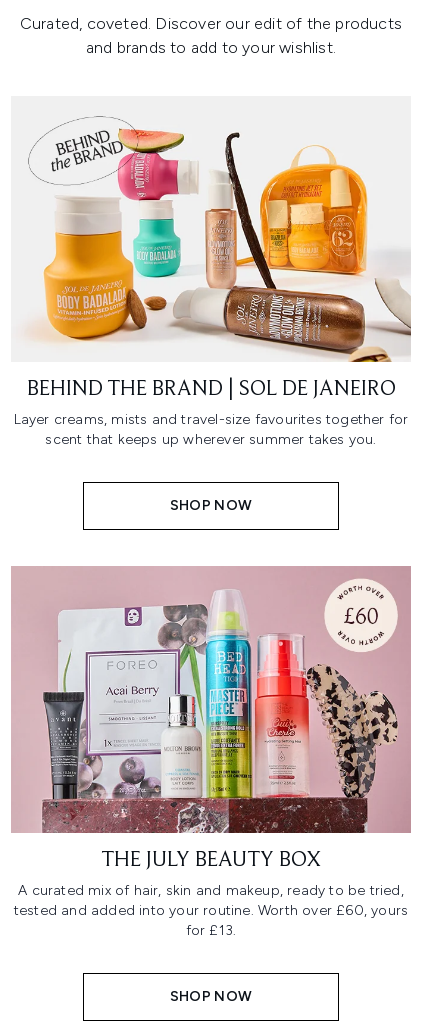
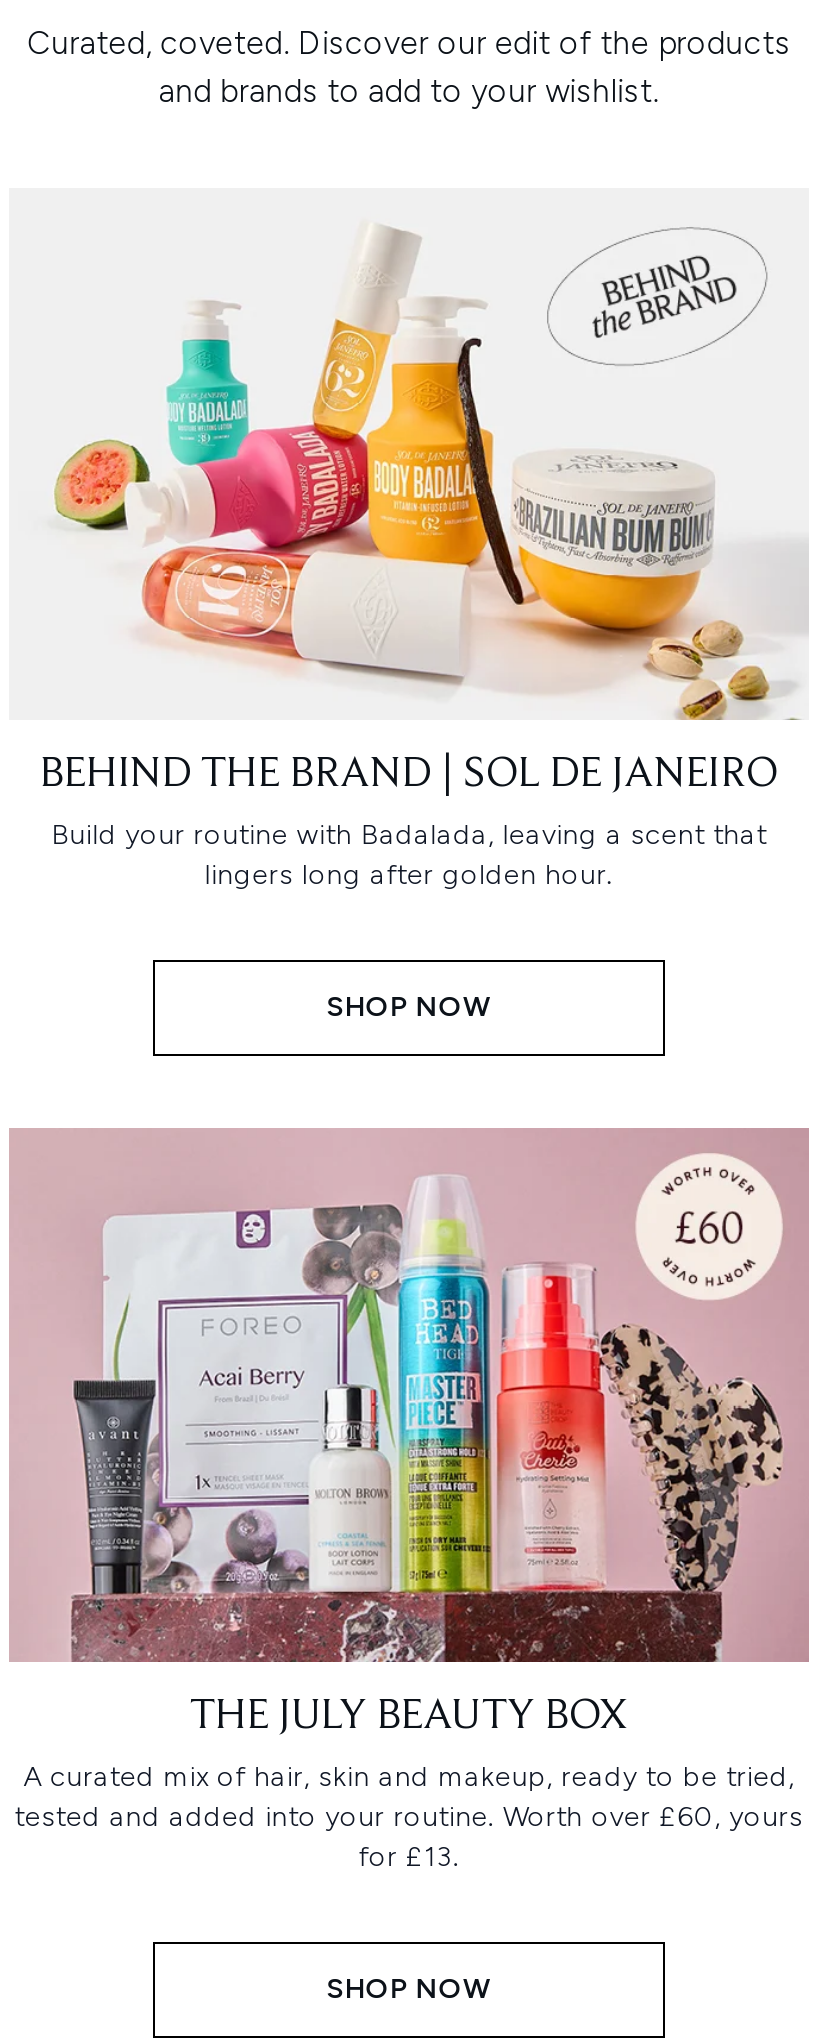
- [image]
+ [image]

- Layer creams, mists and travel-size favourites together for
- scent that keeps up wherever summer takes you.
+ Build your routine with Badalada, leaving a scent that
+ lingers long after golden hour.
